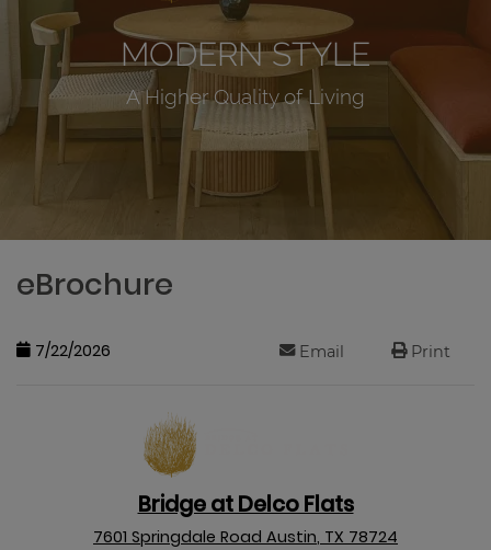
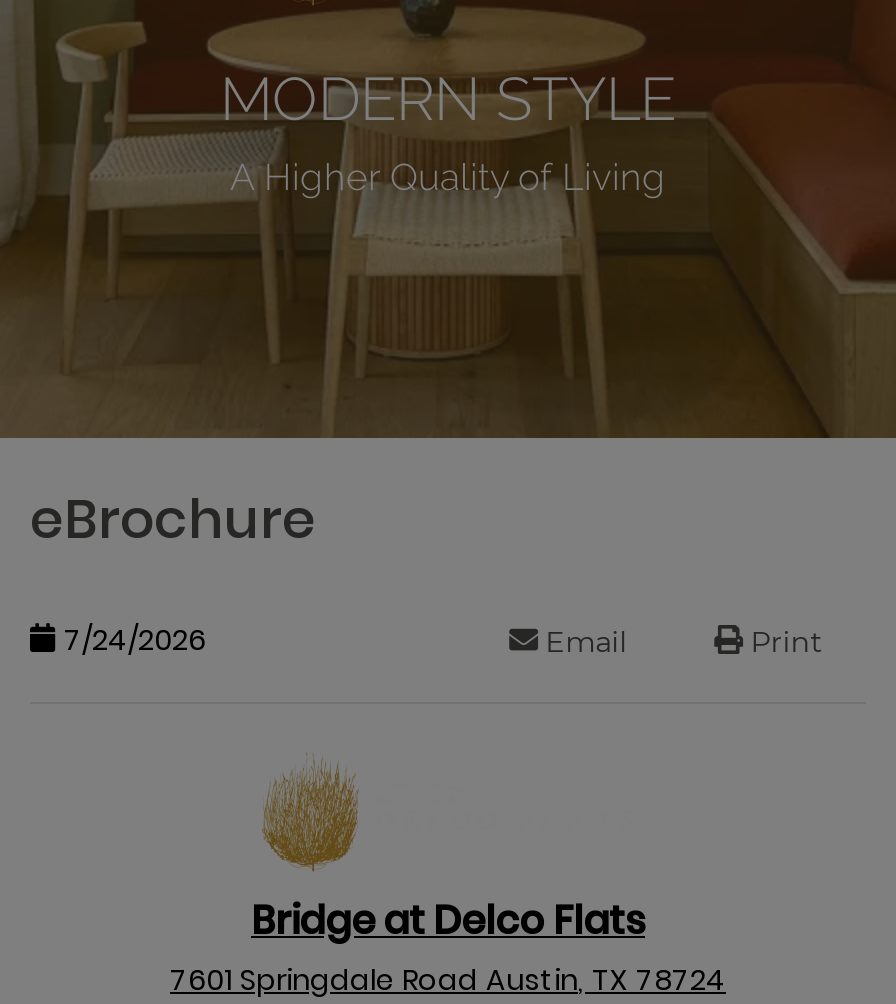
- 7/22/2026
+ 7/24/2026
